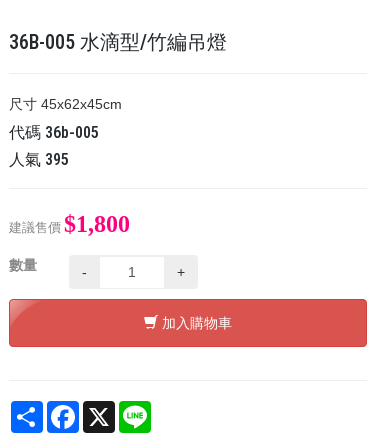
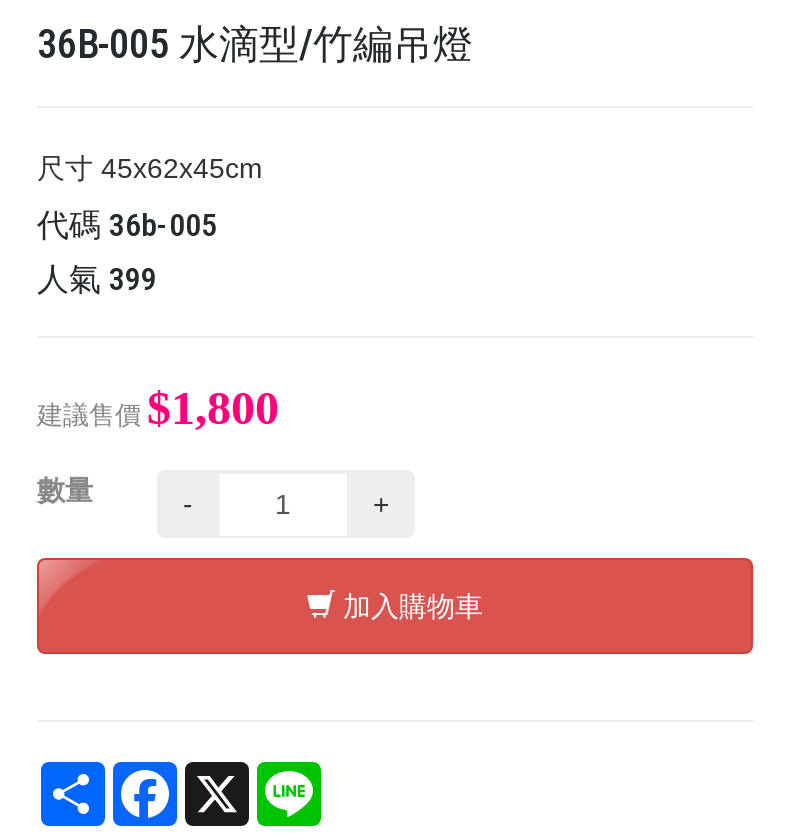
- 人氣395
+ 人氣399
